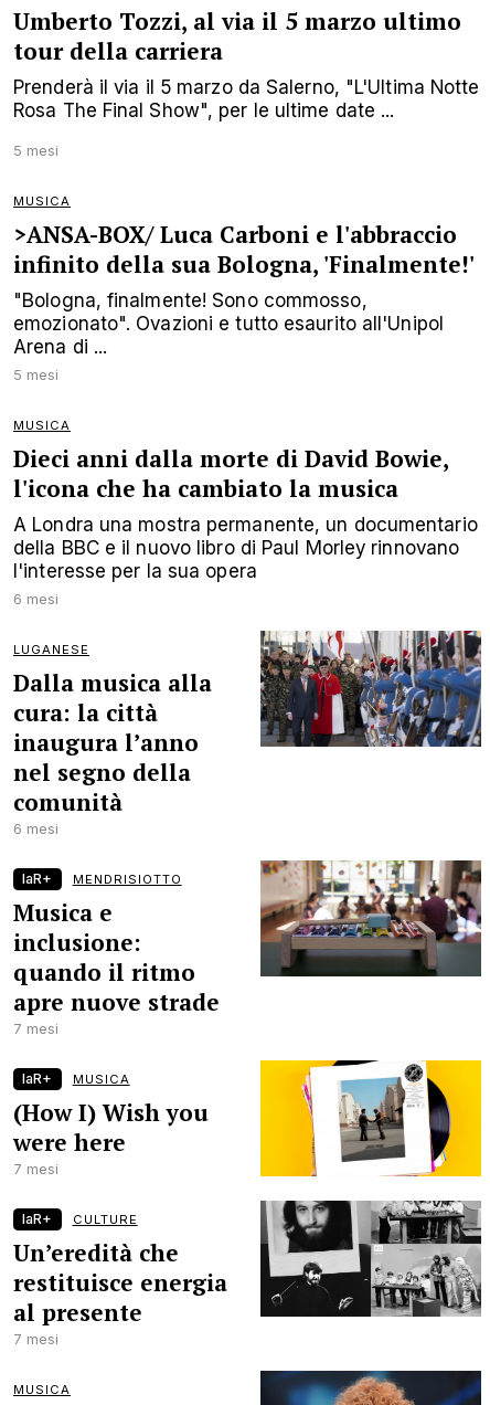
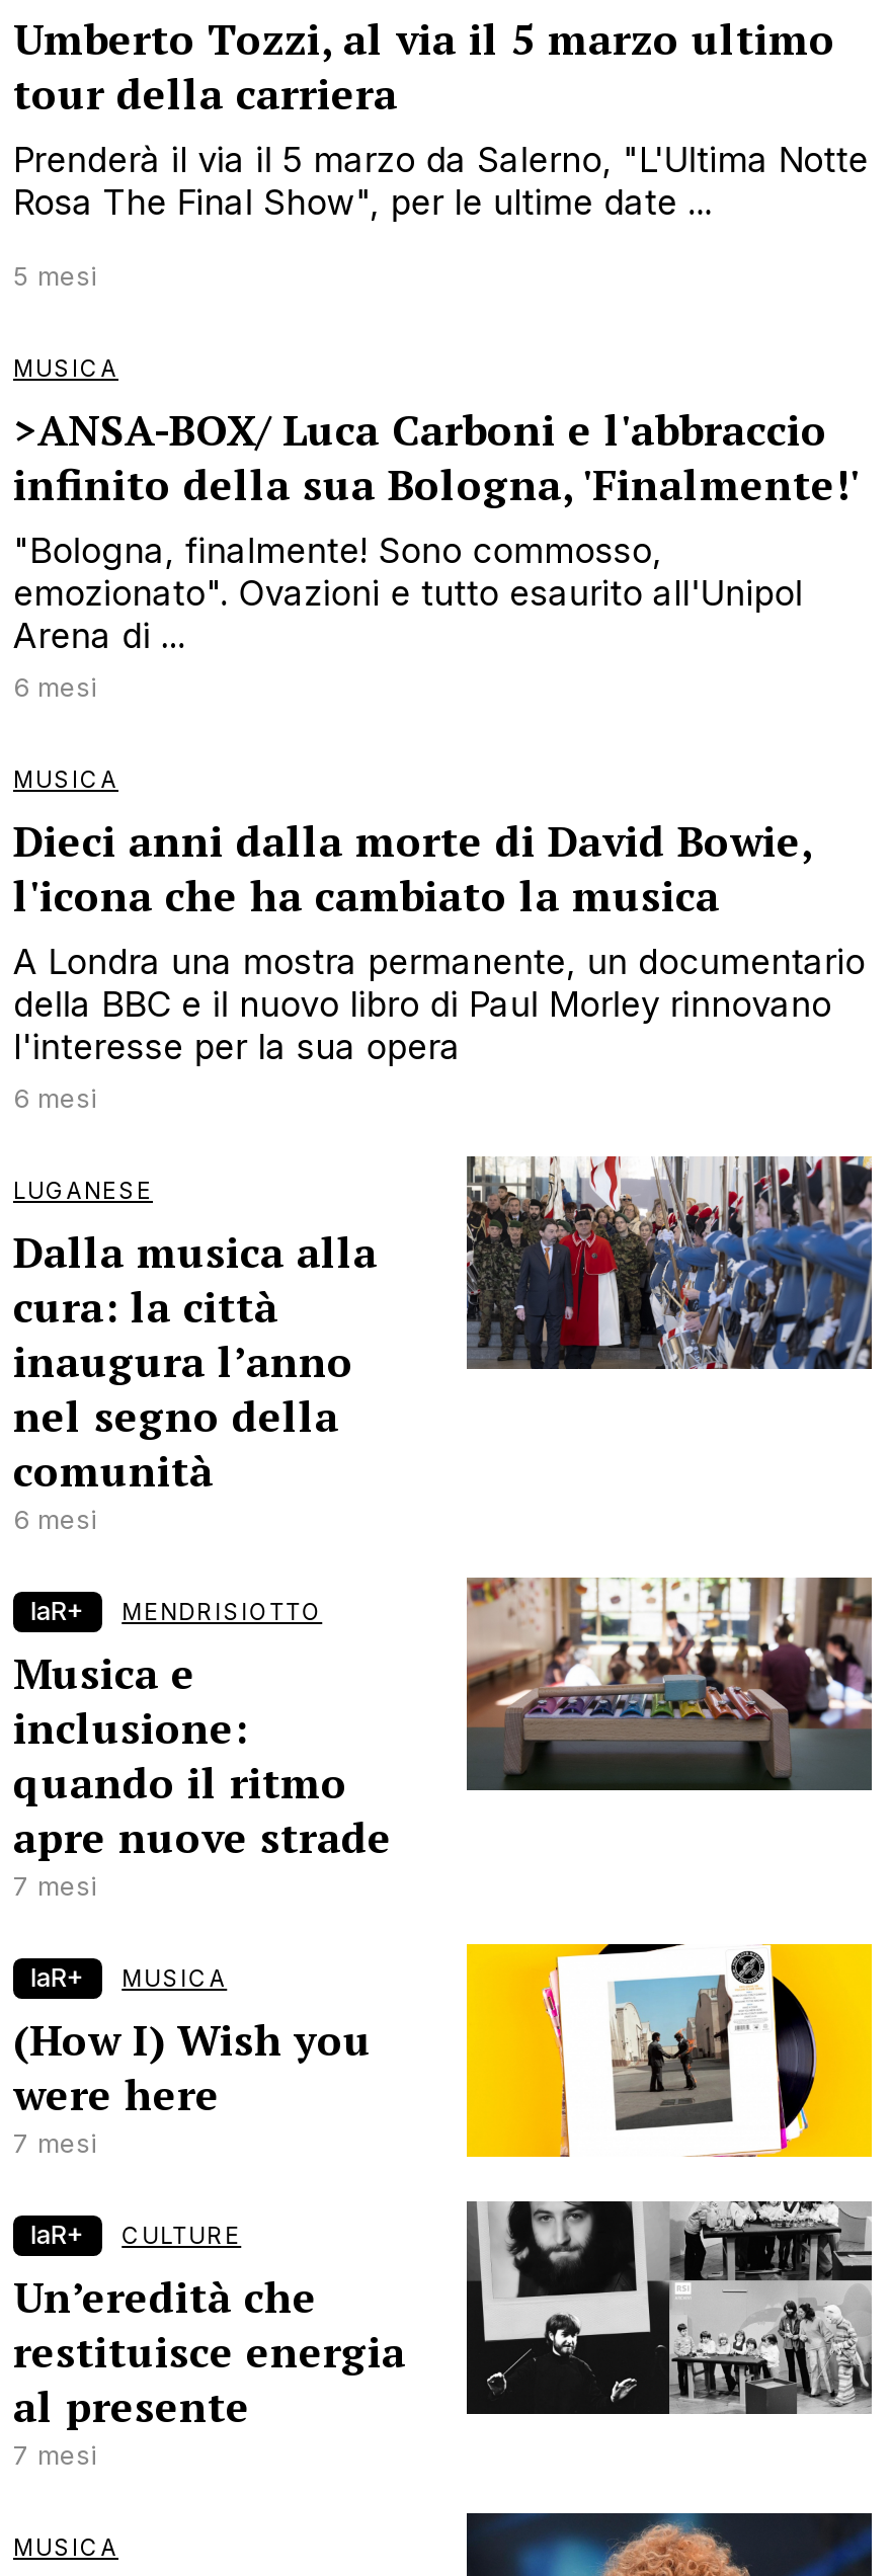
- 5 mesi
+ 6 mesi
